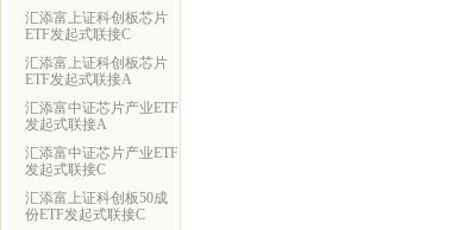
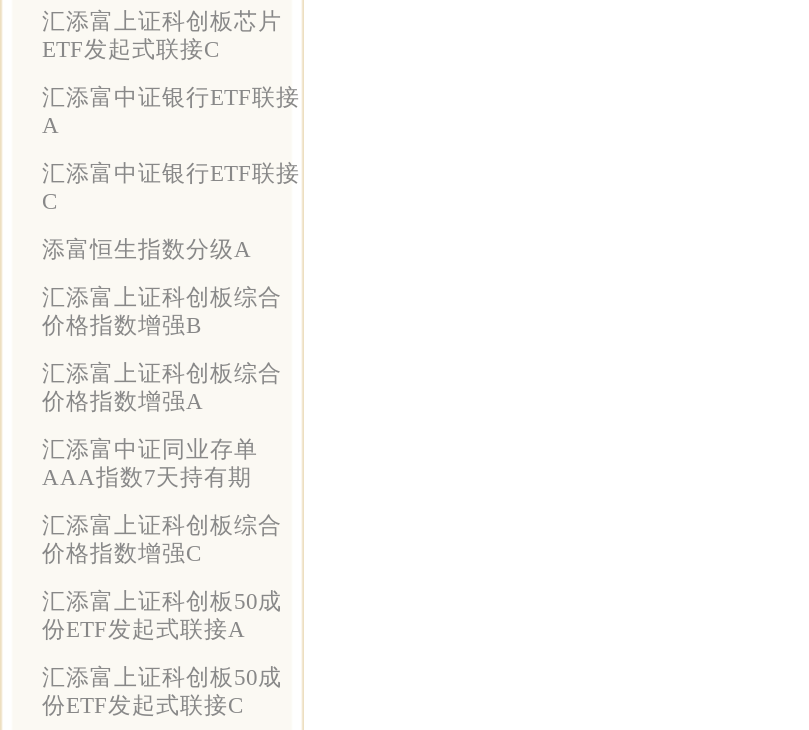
- 汇添富上证科创板芯片
- ETF发起式联接A
- 汇添富中证芯片产业ETF
- 发起式联接A
- 汇添富中证芯片产业ETF
- 发起式联接C
+ 汇添富中证银行ETF联接
+ A
+ 汇添富中证银行ETF联接
+ C
+ 添富恒生指数分级A
+ 汇添富上证科创板综合
+ 价格指数增强B
+ 汇添富上证科创板综合
+ 价格指数增强A
+ 汇添富中证同业存单
+ AAA指数7天持有期
+ 汇添富上证科创板综合
+ 价格指数增强C
+ 汇添富上证科创板50成
+ 份ETF发起式联接A
